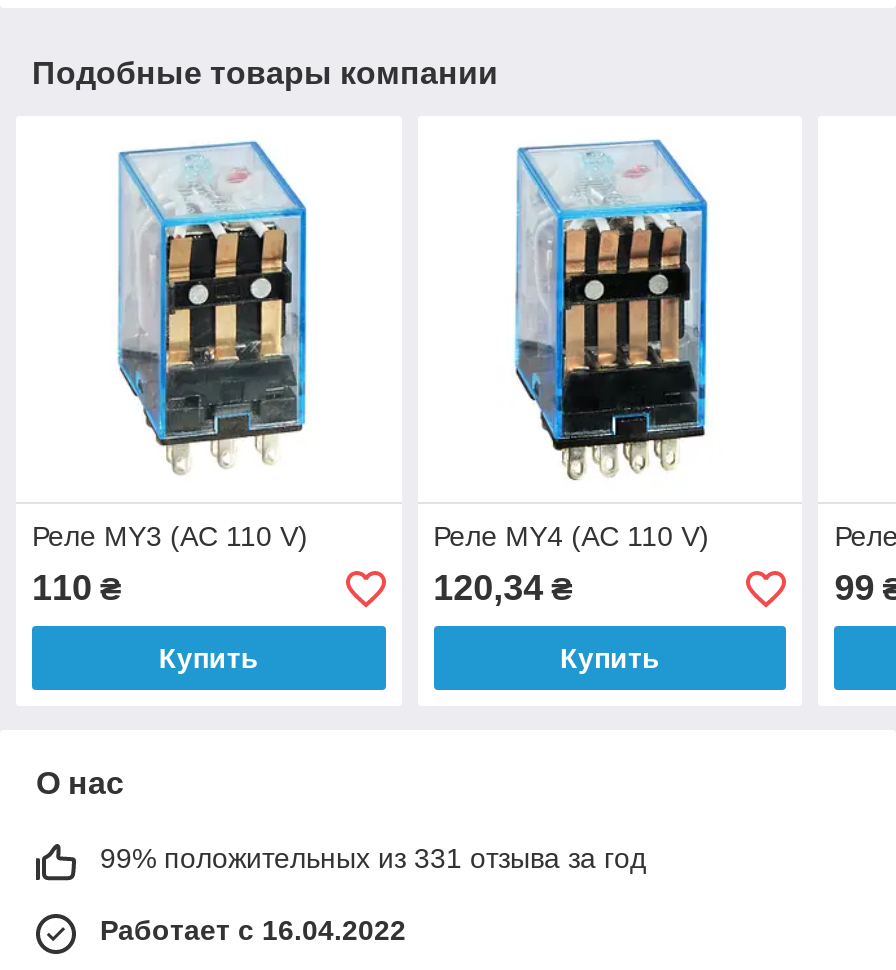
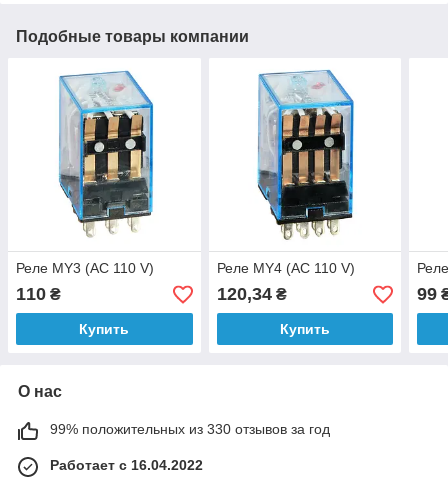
- 99% положительных из 331 отзыва за год
+ 99% положительных из 330 отзывов за год
